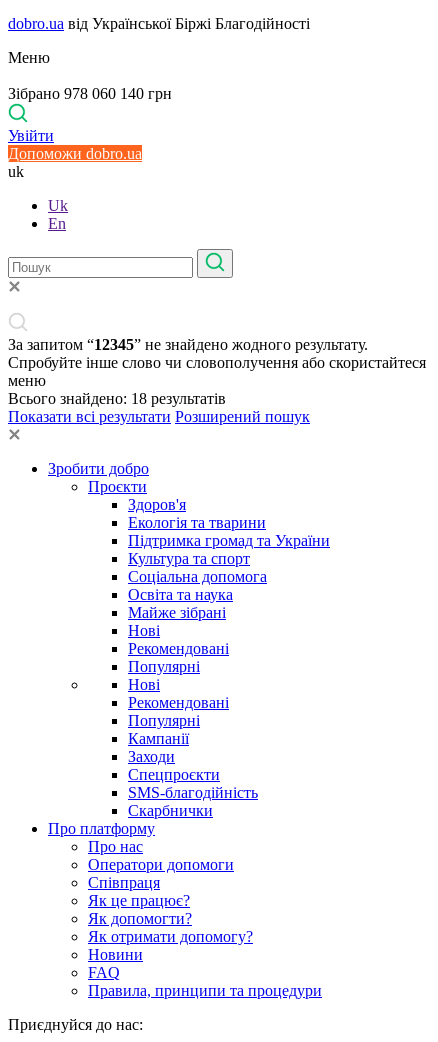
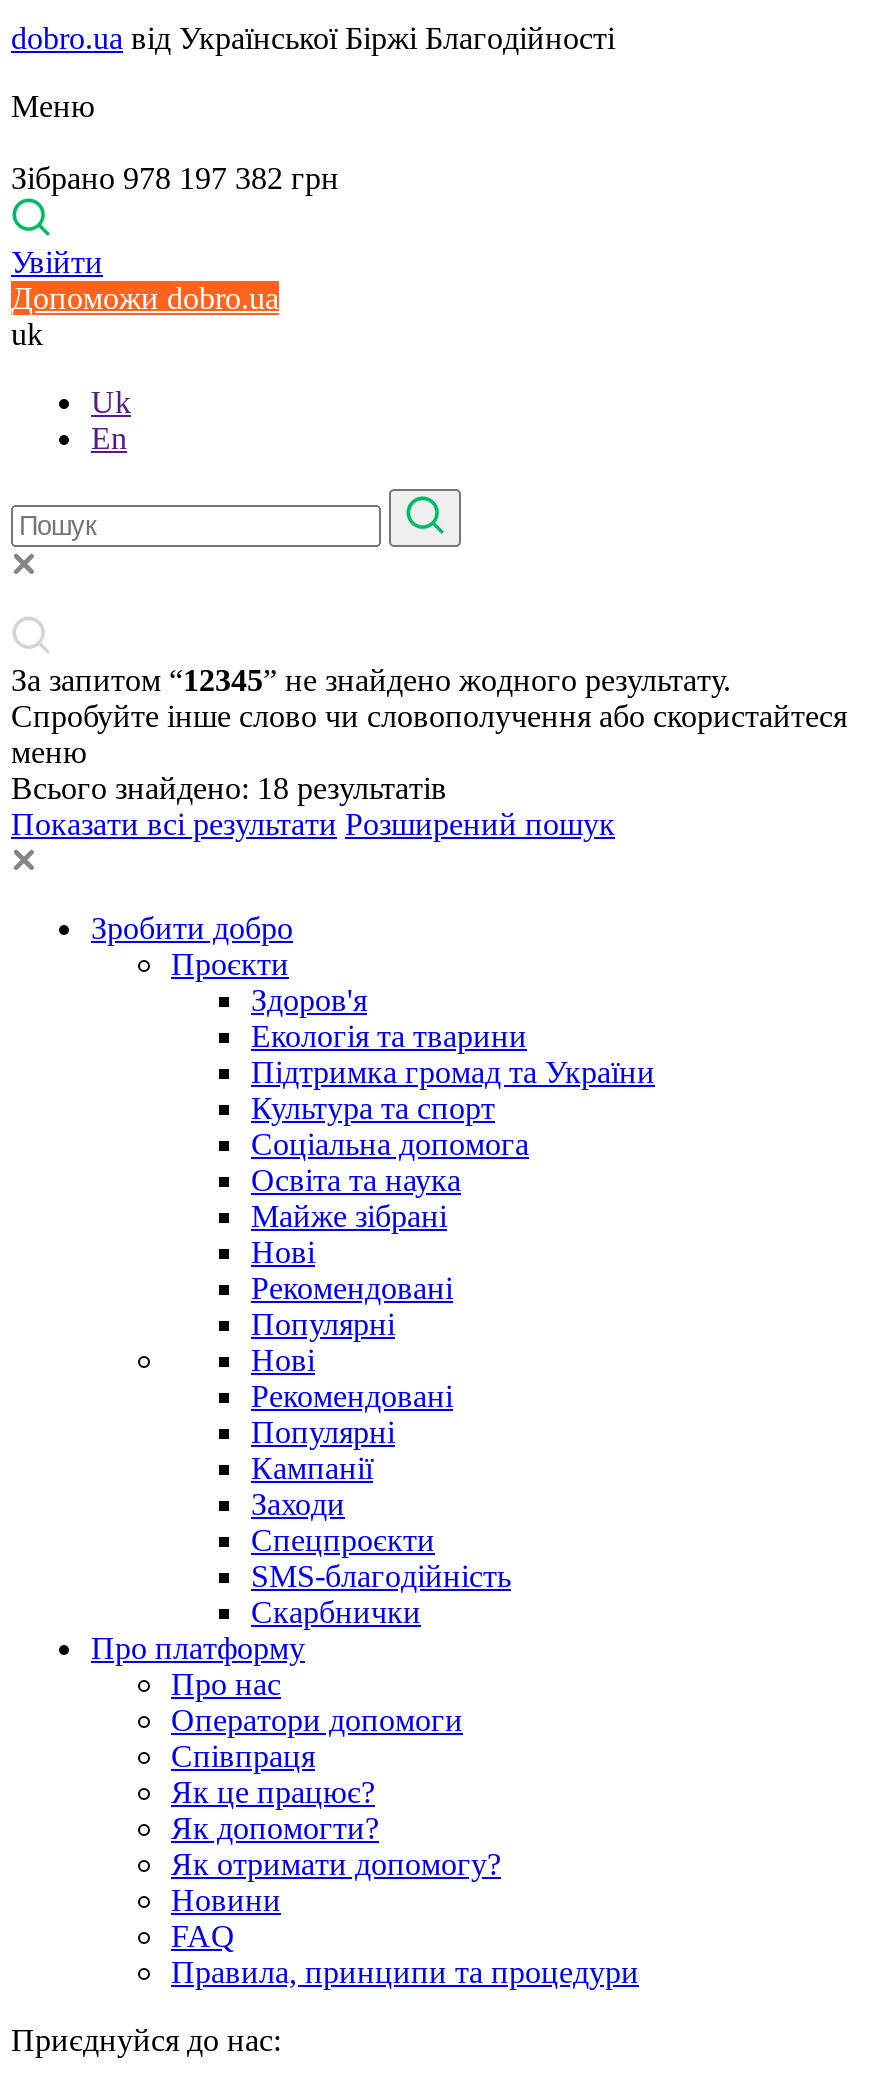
- Зібрано 978 060 140 грн
+ Зібрано 978 197 382 грн
